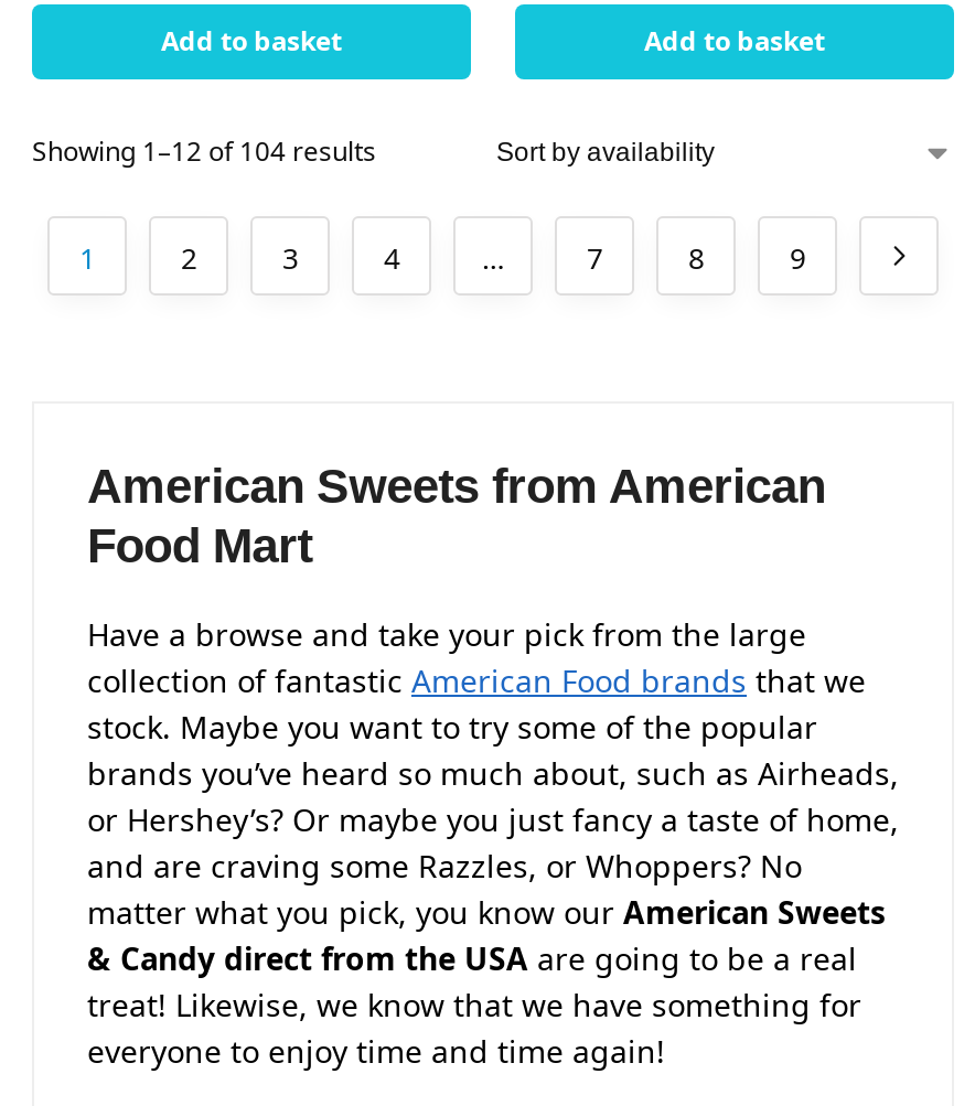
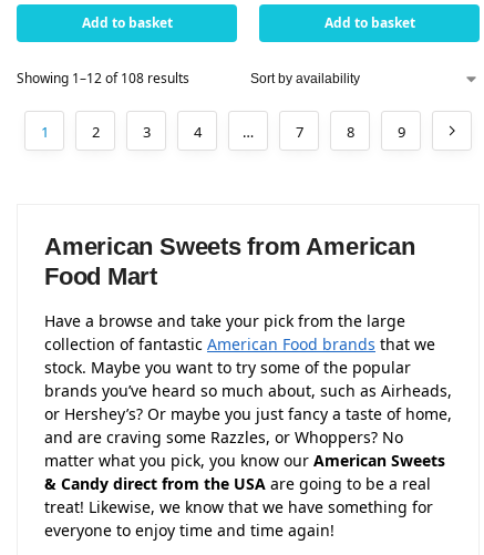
- Showing 1–12 of 104 results
+ Showing 1–12 of 108 results
